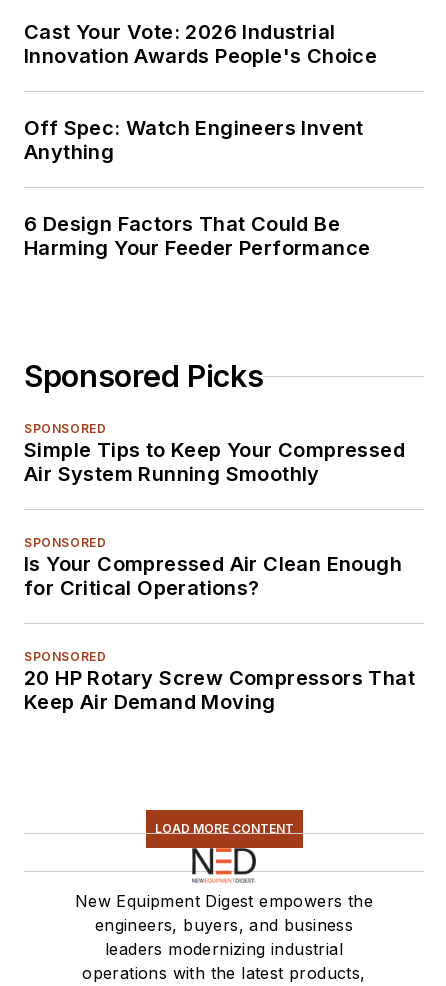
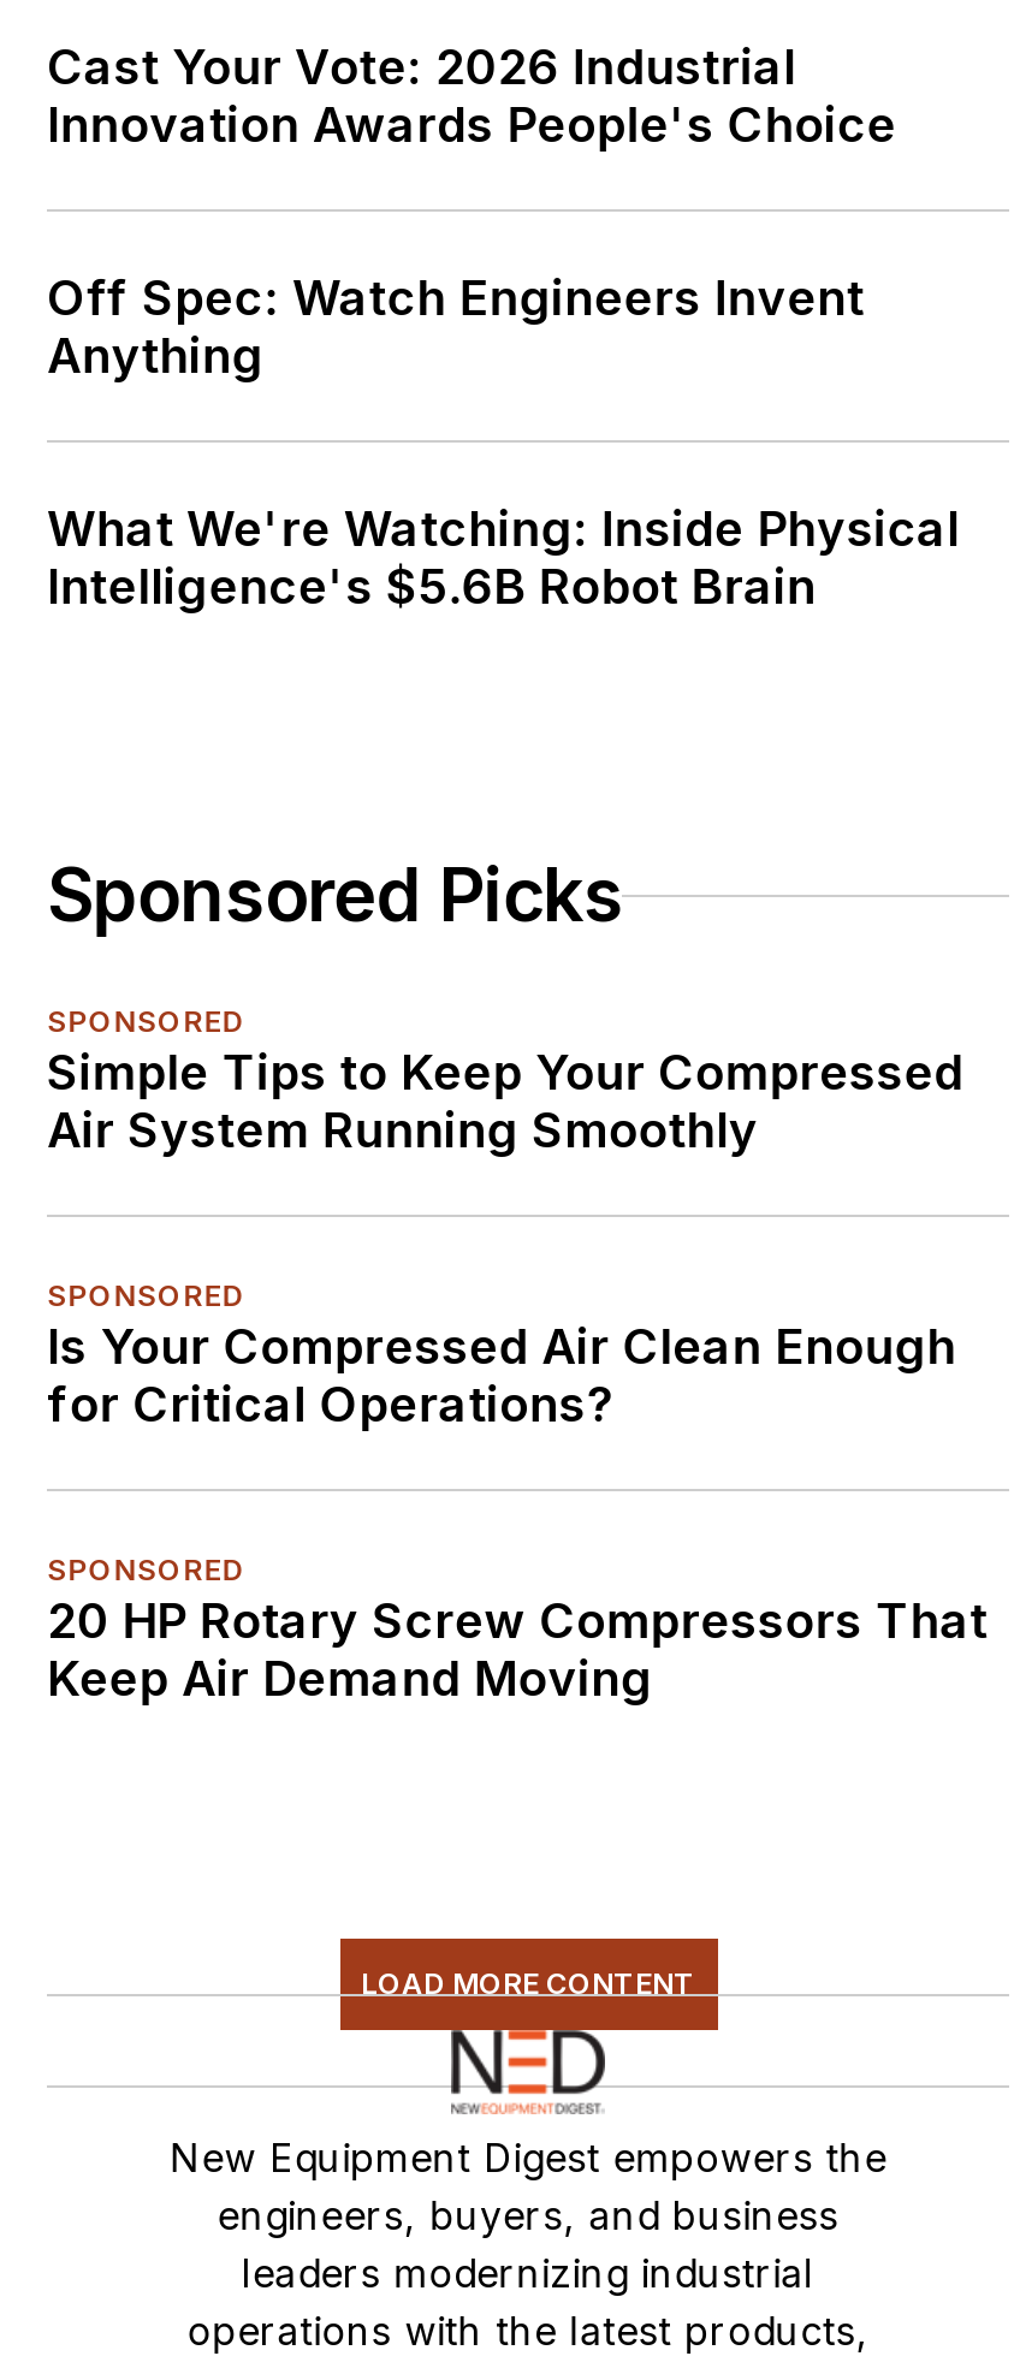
- 6 Design Factors That Could Be
- Harming Your Feeder Performance
+ What We're Watching: Inside Physical
+ Intelligence's $5.6B Robot Brain
